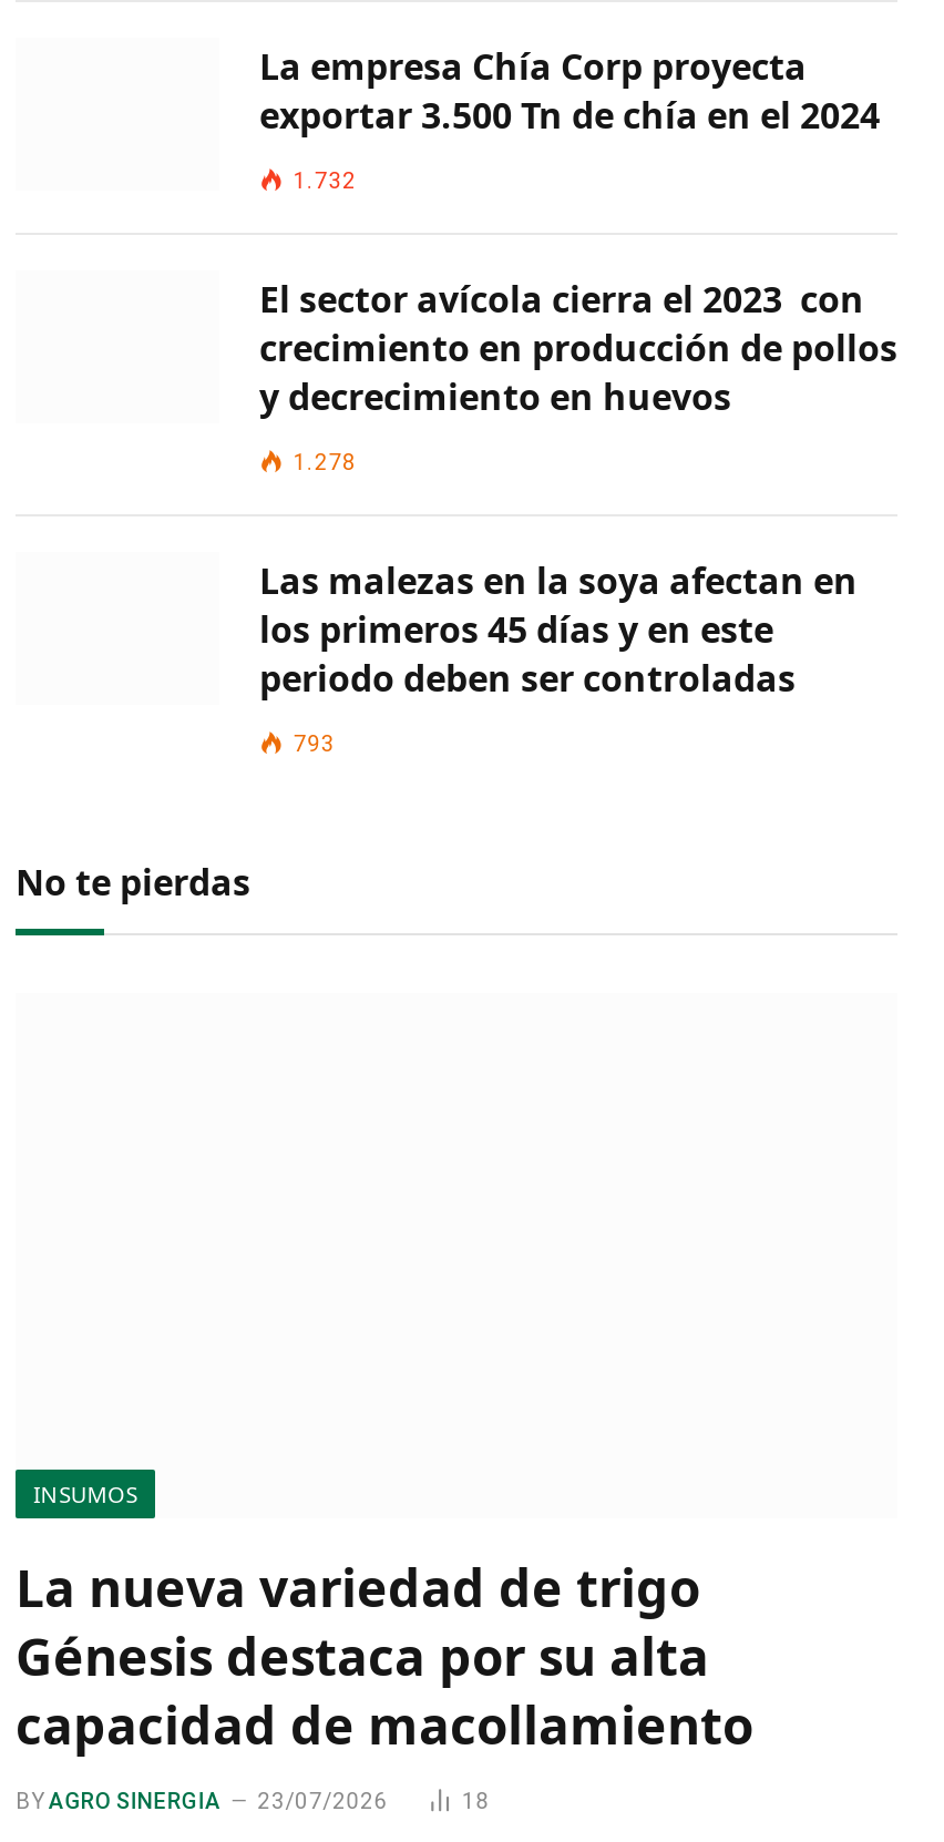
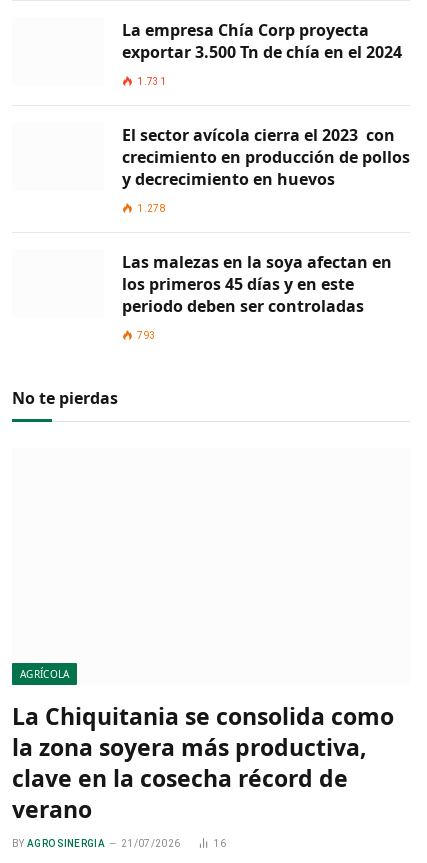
- 1.732
+ 1.731

- INSUMOS
+ AGRÍCOLA

- La nueva variedad de trigo
- Génesis destaca por su alta
- capacidad de macollamiento
+ La Chiquitania se consolida como
+ la zona soyera más productiva,
+ clave en la cosecha récord de
+ verano

- 23/07/2026
- 18
+ 21/07/2026
+ 16
